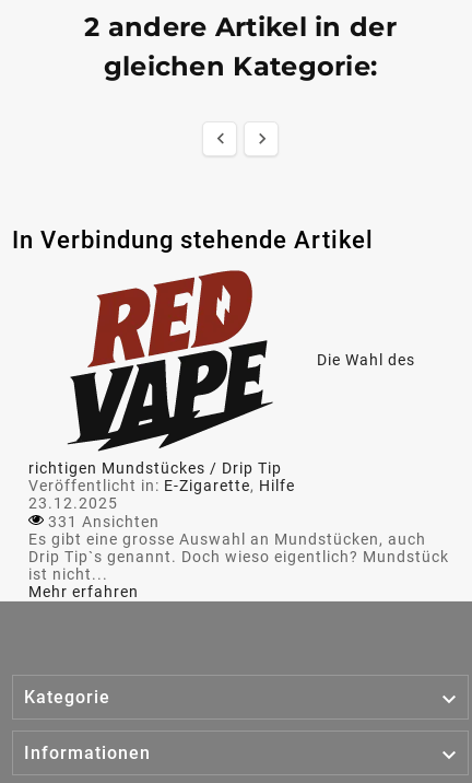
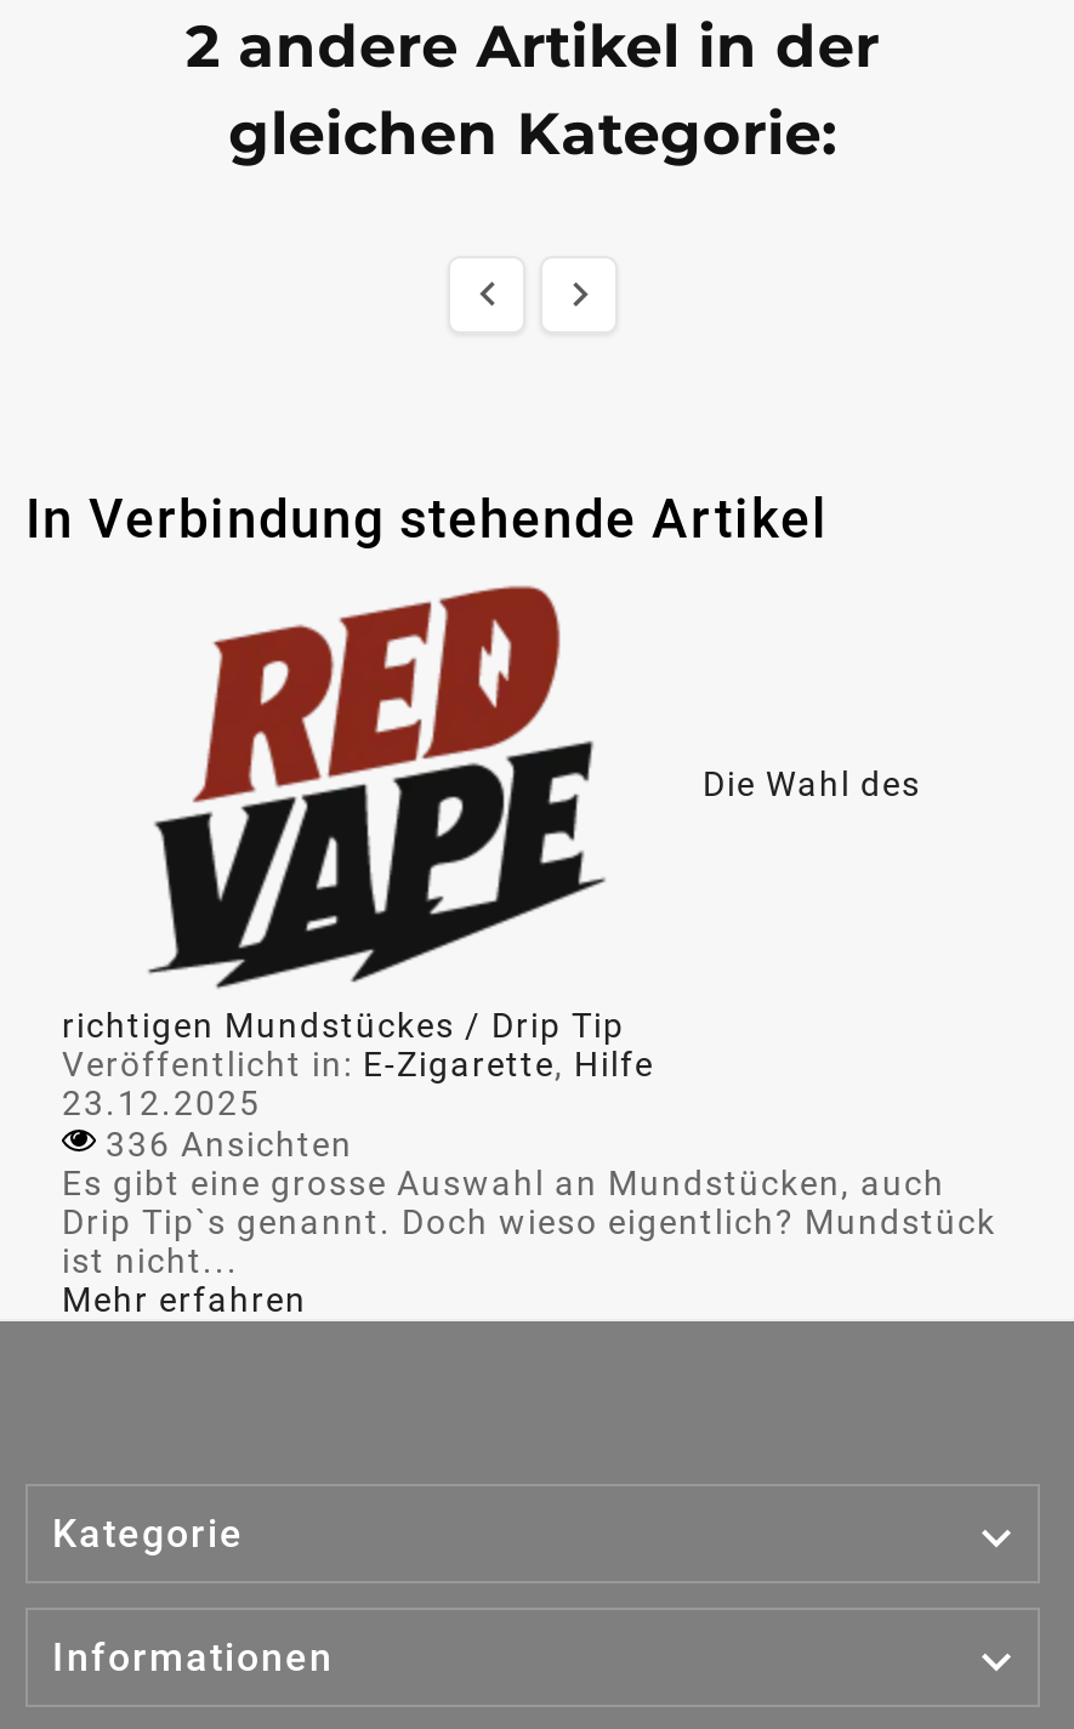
- 331 Ansichten
+ 336 Ansichten
